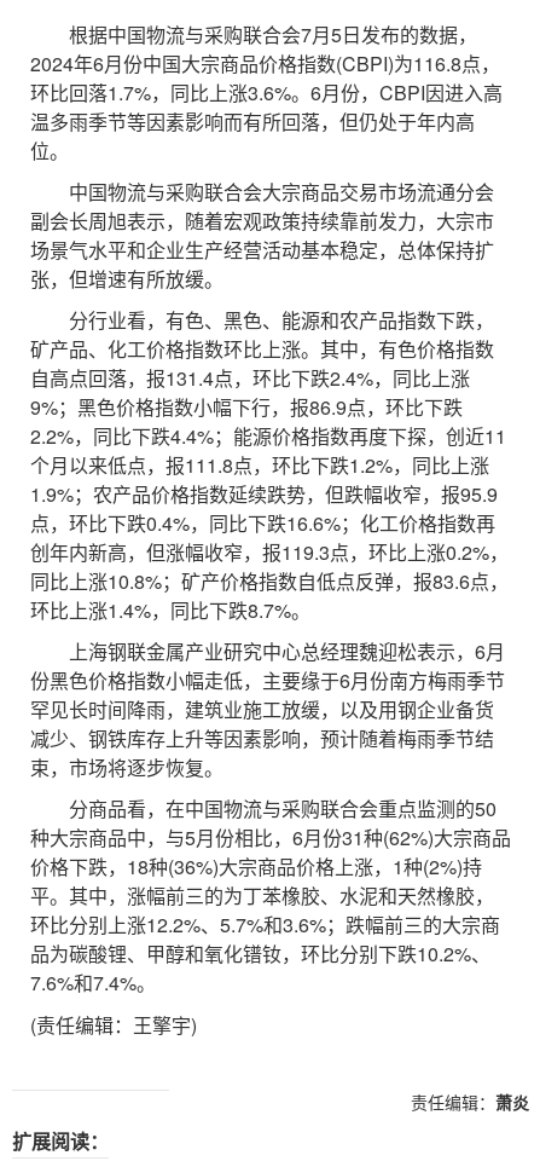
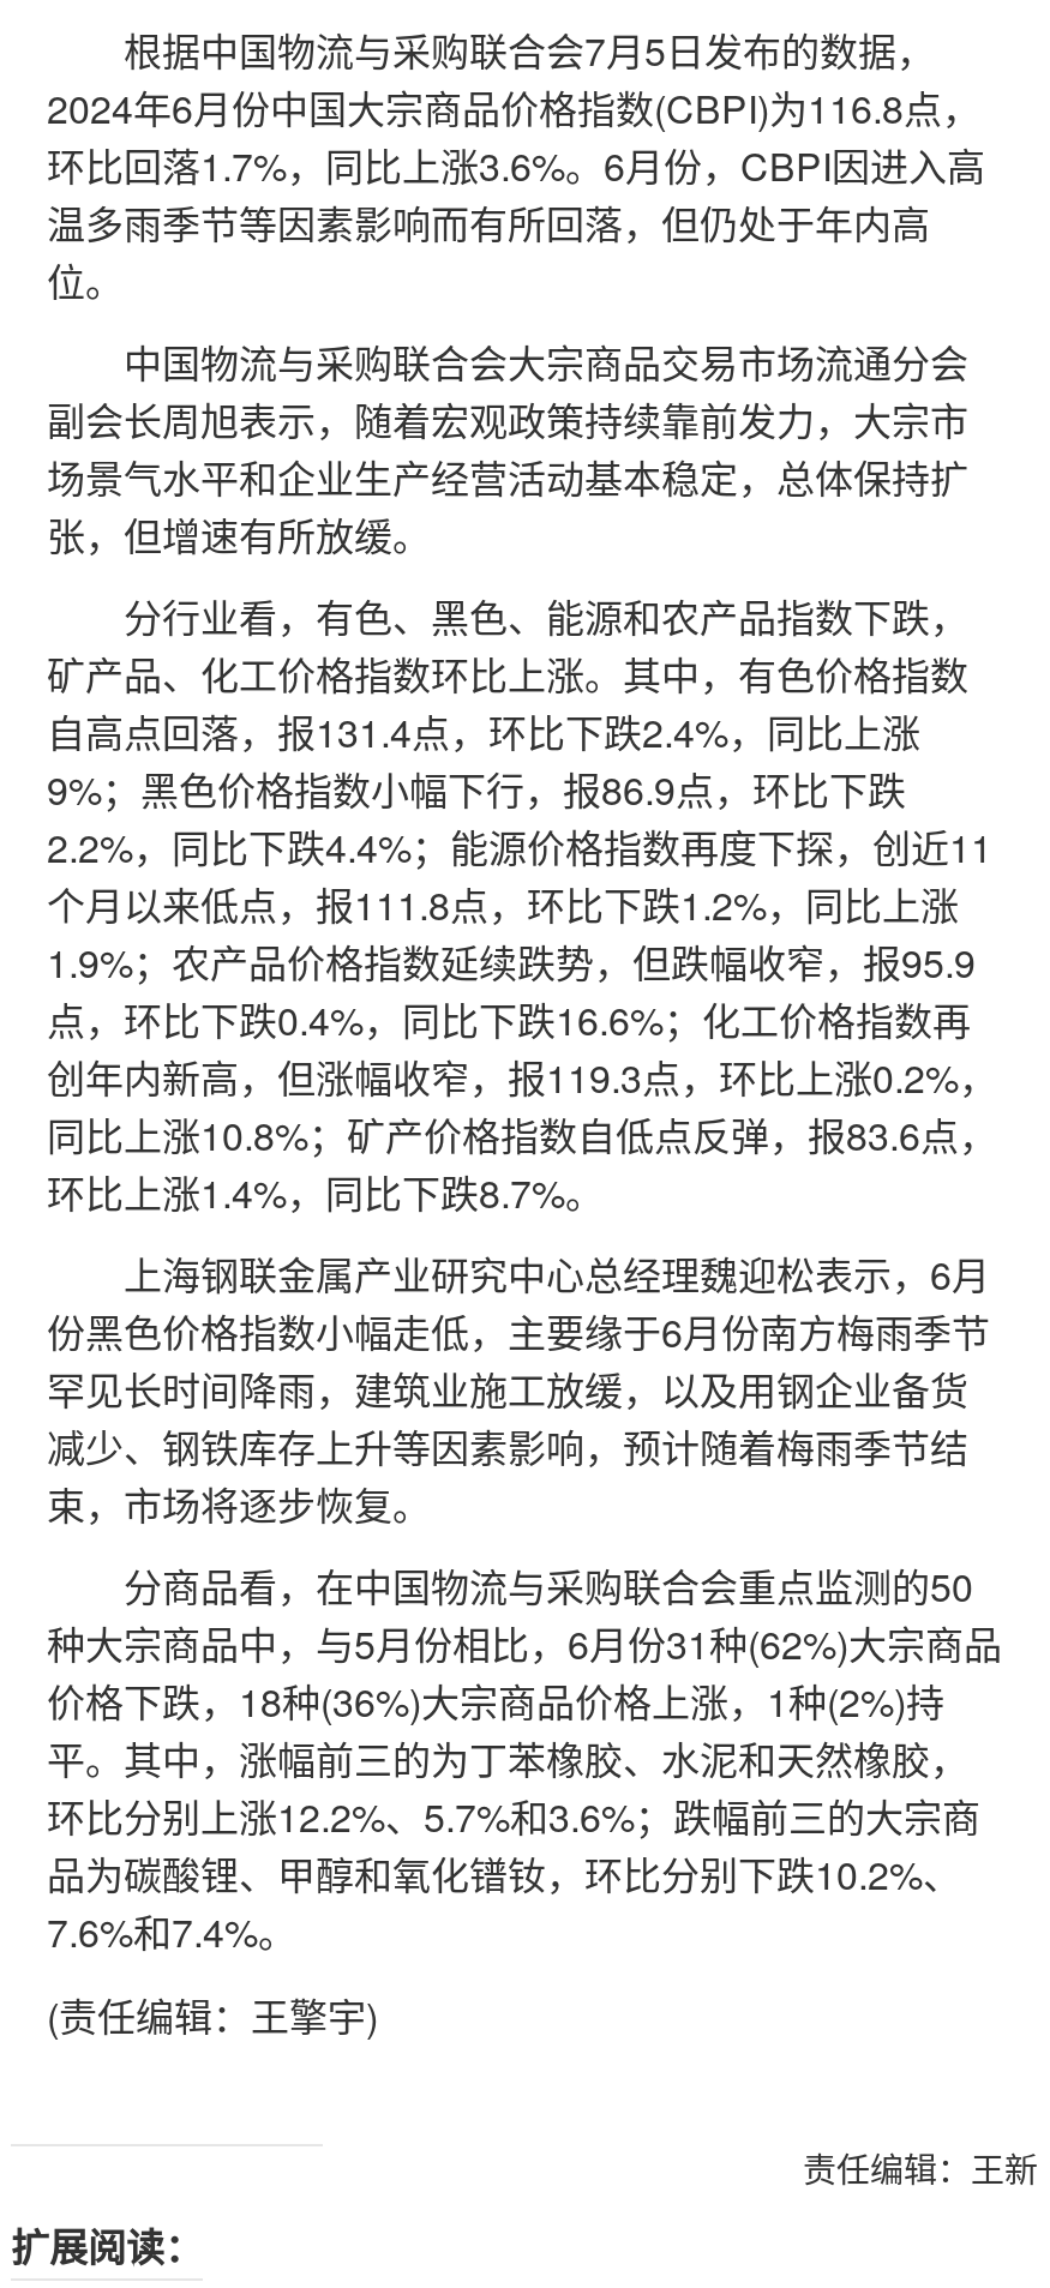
- 责任编辑：萧炎
+ 责任编辑：王新
